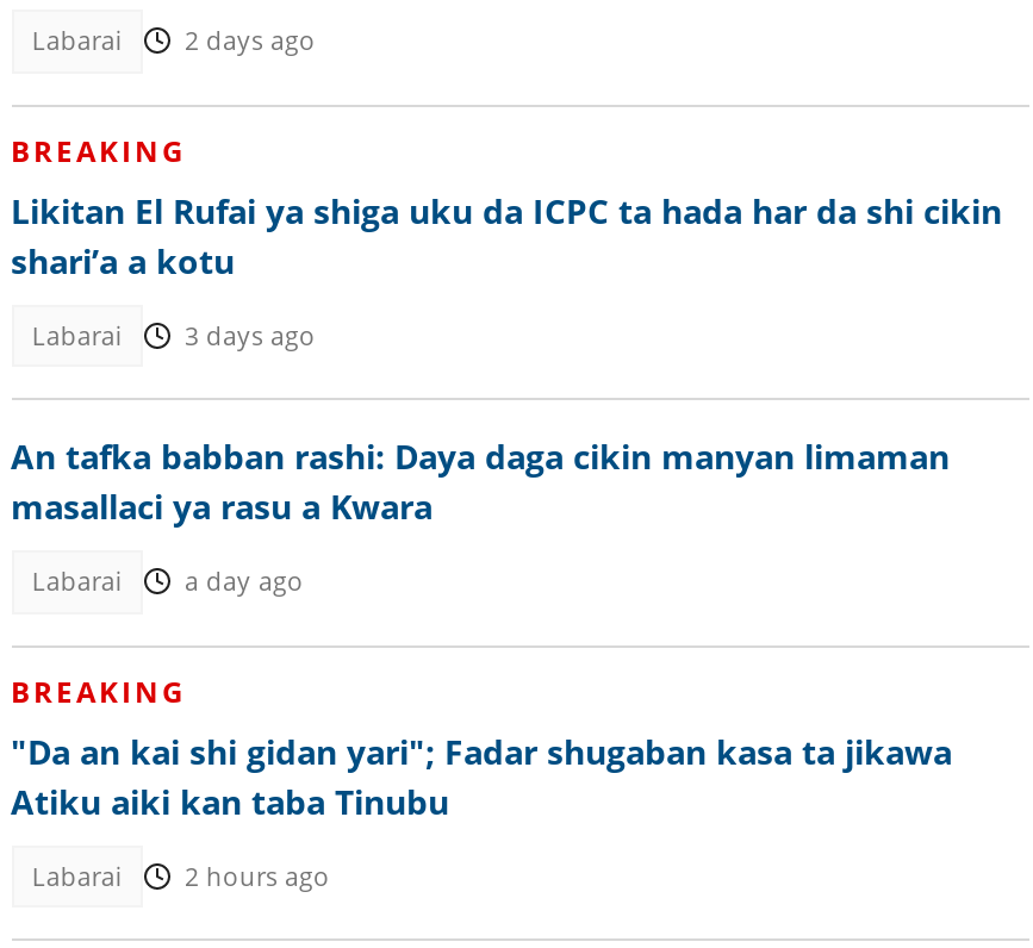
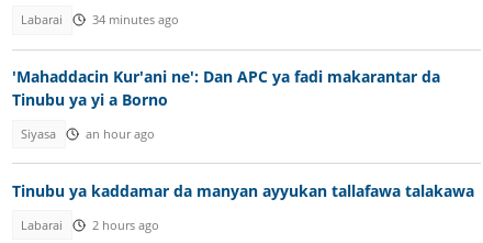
- 2 days ago
- BREAKING
- Likitan El Rufai ya shiga uku da ICPC ta hada har da shi cikin
- shari’a a kotu
- Labarai
- 3 days ago
- An tafka babban rashi: Daya daga cikin manyan limaman
- masallaci ya rasu a Kwara
- Labarai
- a day ago
- BREAKING
- "Da an kai shi gidan yari"; Fadar shugaban kasa ta jikawa
- Atiku aiki kan taba Tinubu
+ 34 minutes ago
+ 'Mahaddacin Kur'ani ne': Dan APC ya fadi makarantar da
+ Tinubu ya yi a Borno
+ Siyasa
+ an hour ago
+ Tinubu ya kaddamar da manyan ayyukan tallafawa talakawa
